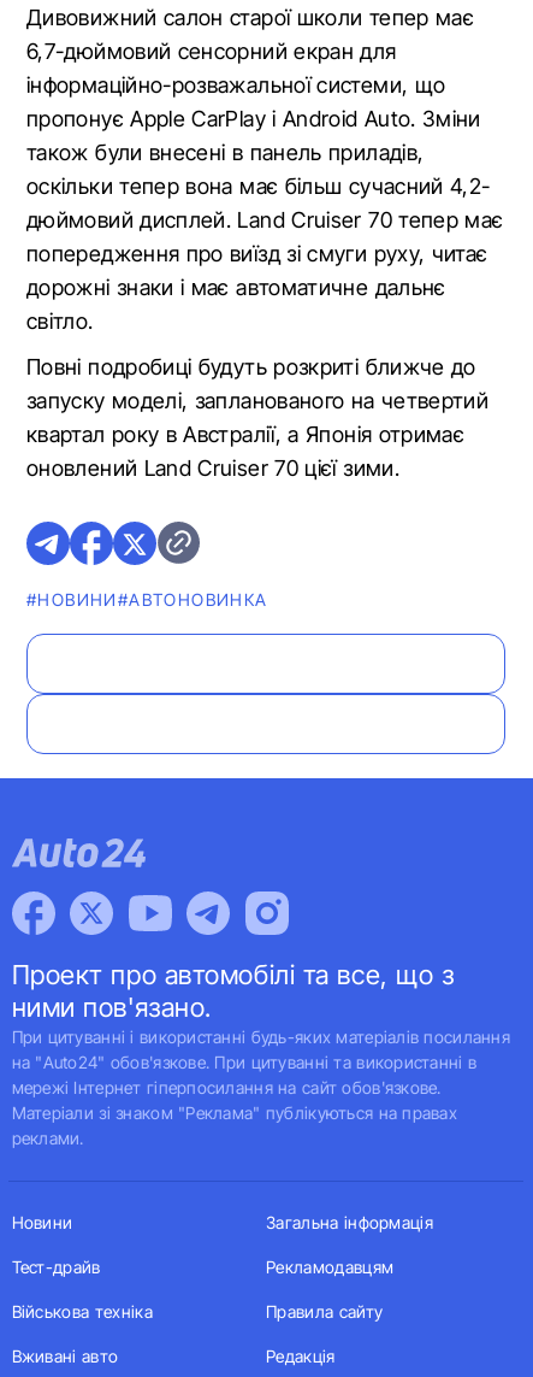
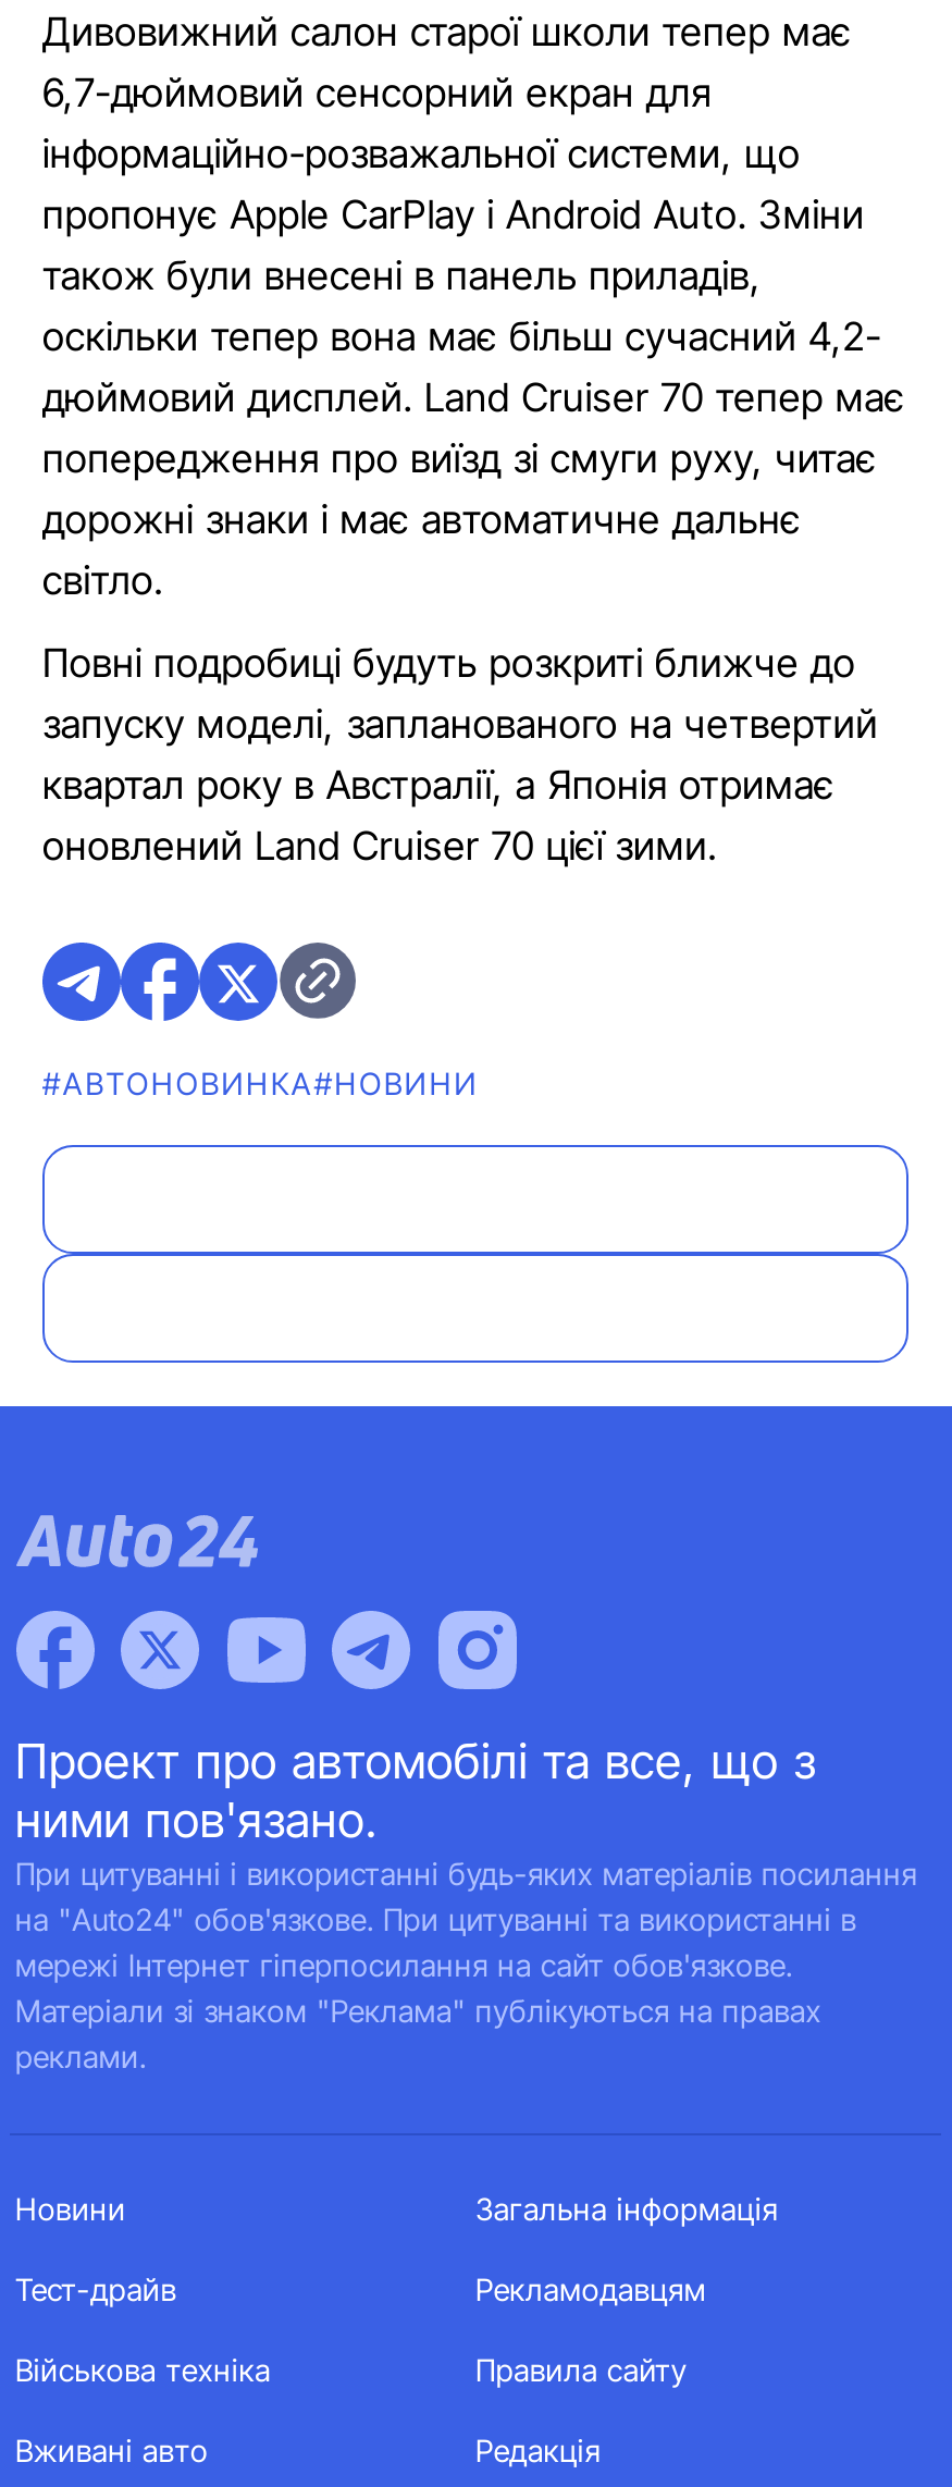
- #НОВИНИ#АВТОНОВИНКА
+ #АВТОНОВИНКА#НОВИНИ
